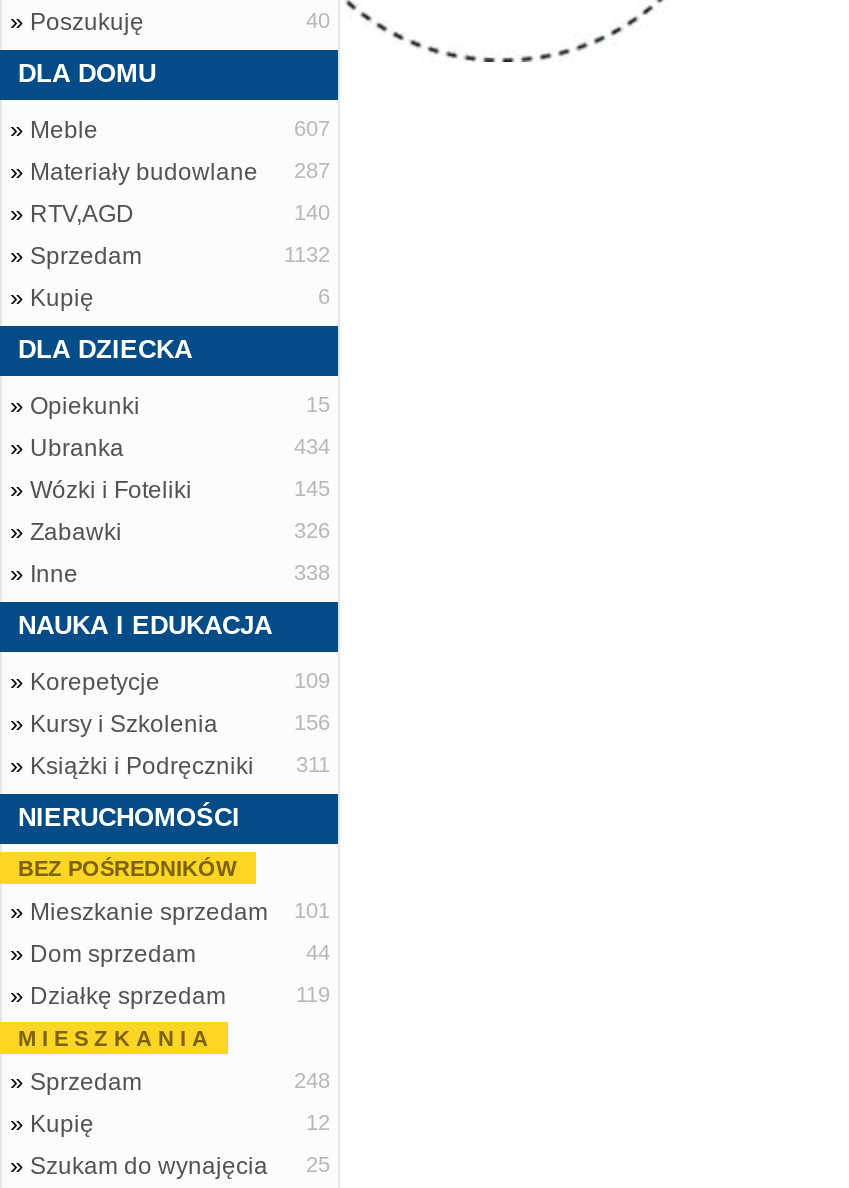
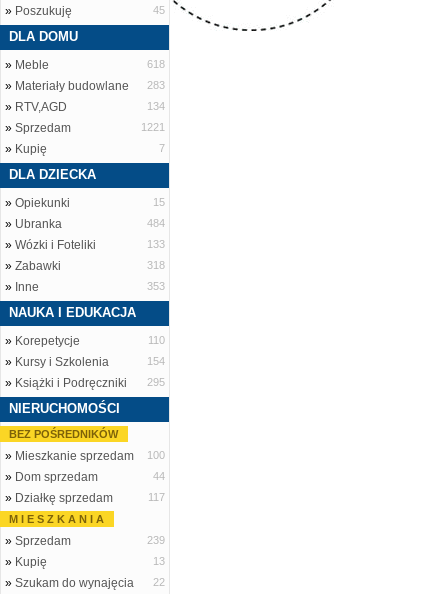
- 40
+ 45

- 607
+ 618

- » Materiały budowlane 287
+ » Materiały budowlane 283

- 140
+ 134

- 1132
+ 1221

- 6
+ 7

- 434
+ 484

- 145
+ 133

- 326
+ 318

- 338
+ 353

- 109
+ 110

- 156
+ 154

- » Książki i Podręczniki 311
+ » Książki i Podręczniki 295

- » Mieszkanie sprzedam 101
+ » Mieszkanie sprzedam 100

- 119
+ 117

- 248
+ 239

- 12
+ 13

- » Szukam do wynajęcia 25
+ » Szukam do wynajęcia 22
